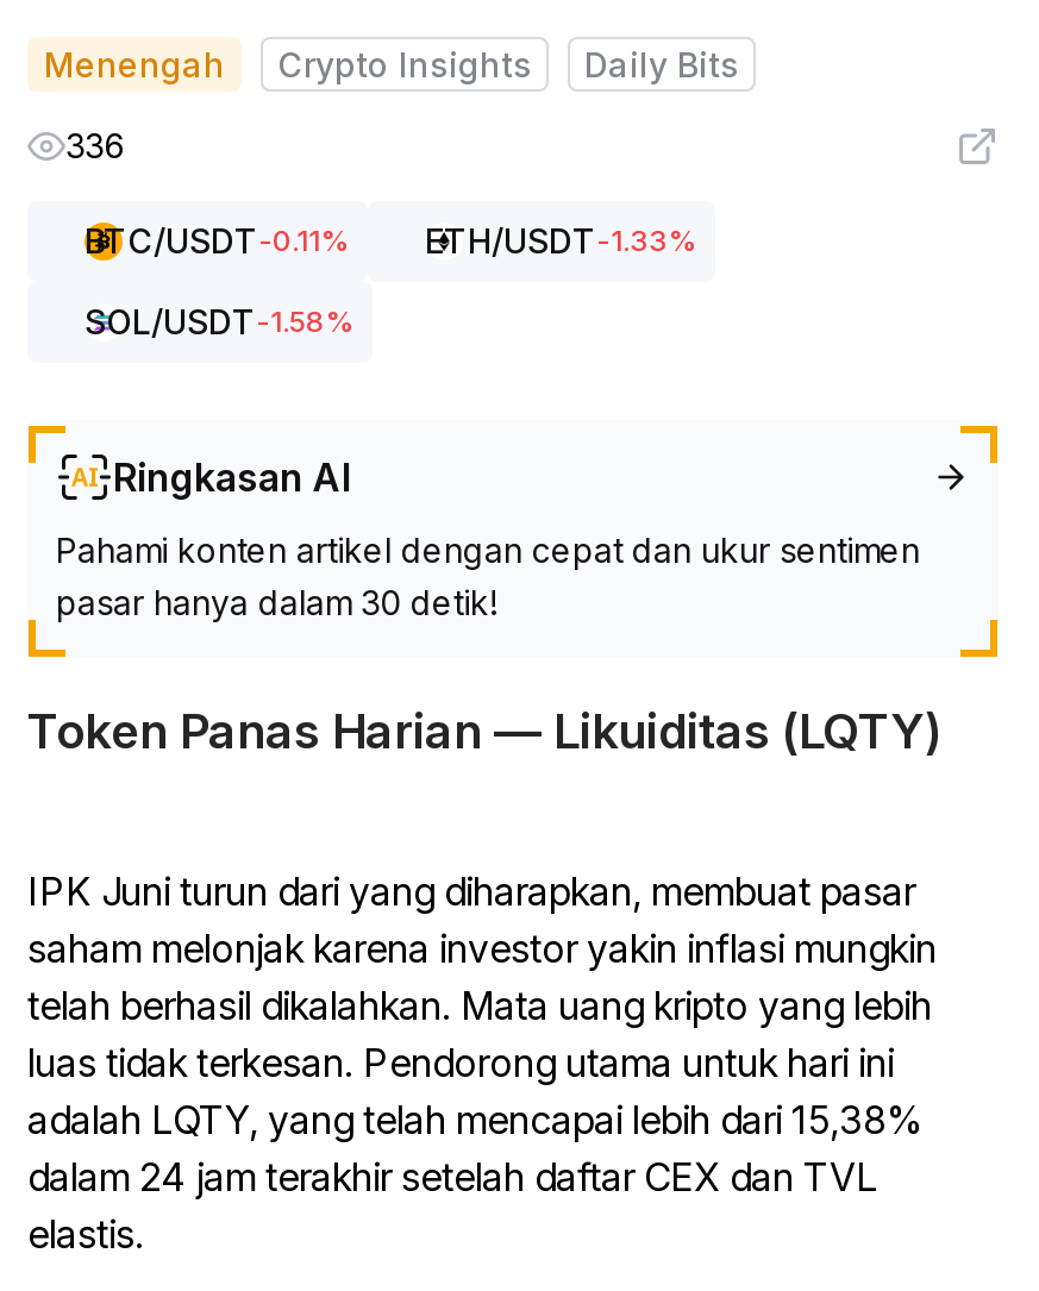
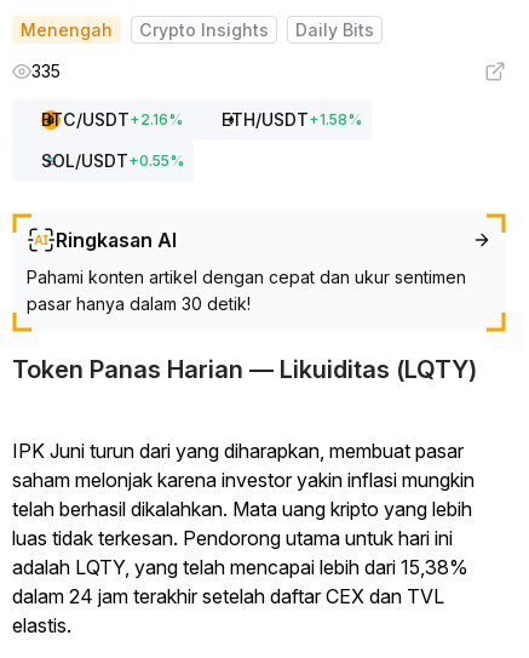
- 336
+ 335

- BTC/USDT-0.11%
- ETH/USDT-1.33%
+ BTC/USDT + 2.16%
+ ETH/USDT + 1.58%

- SOL/USDT-1.58%
+ SOL/USDT + 0.55%
